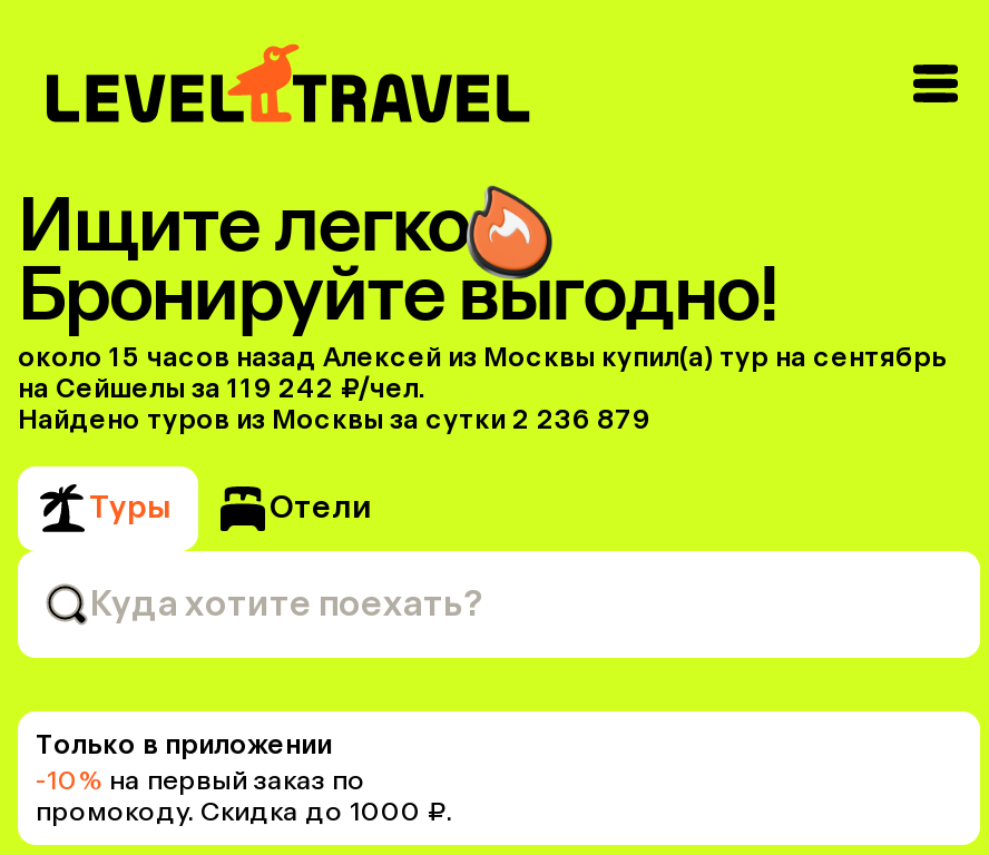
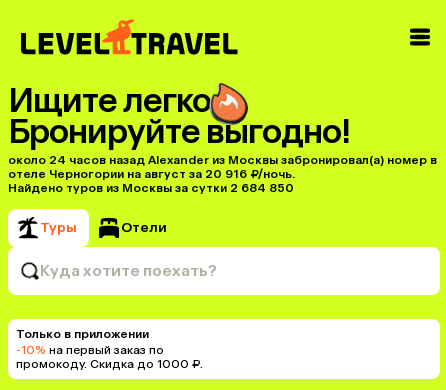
- около 15 часов назад Алексей из Москвы купил(a) тур на сентябрь
- на Сейшелы за 119 242 ₽/чел.
- Найдено туров из Москвы за сутки 2 236 879
+ около 24 часов назад Alexander из Москвы забронировал(а) номер в
+ отеле Черногории на август за 20 916 ₽/ночь.
+ Найдено туров из Москвы за сутки 2 684 850
